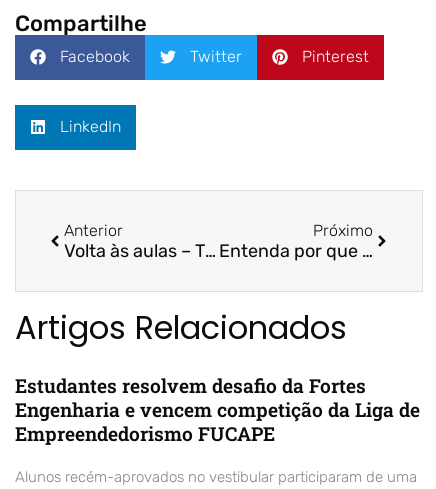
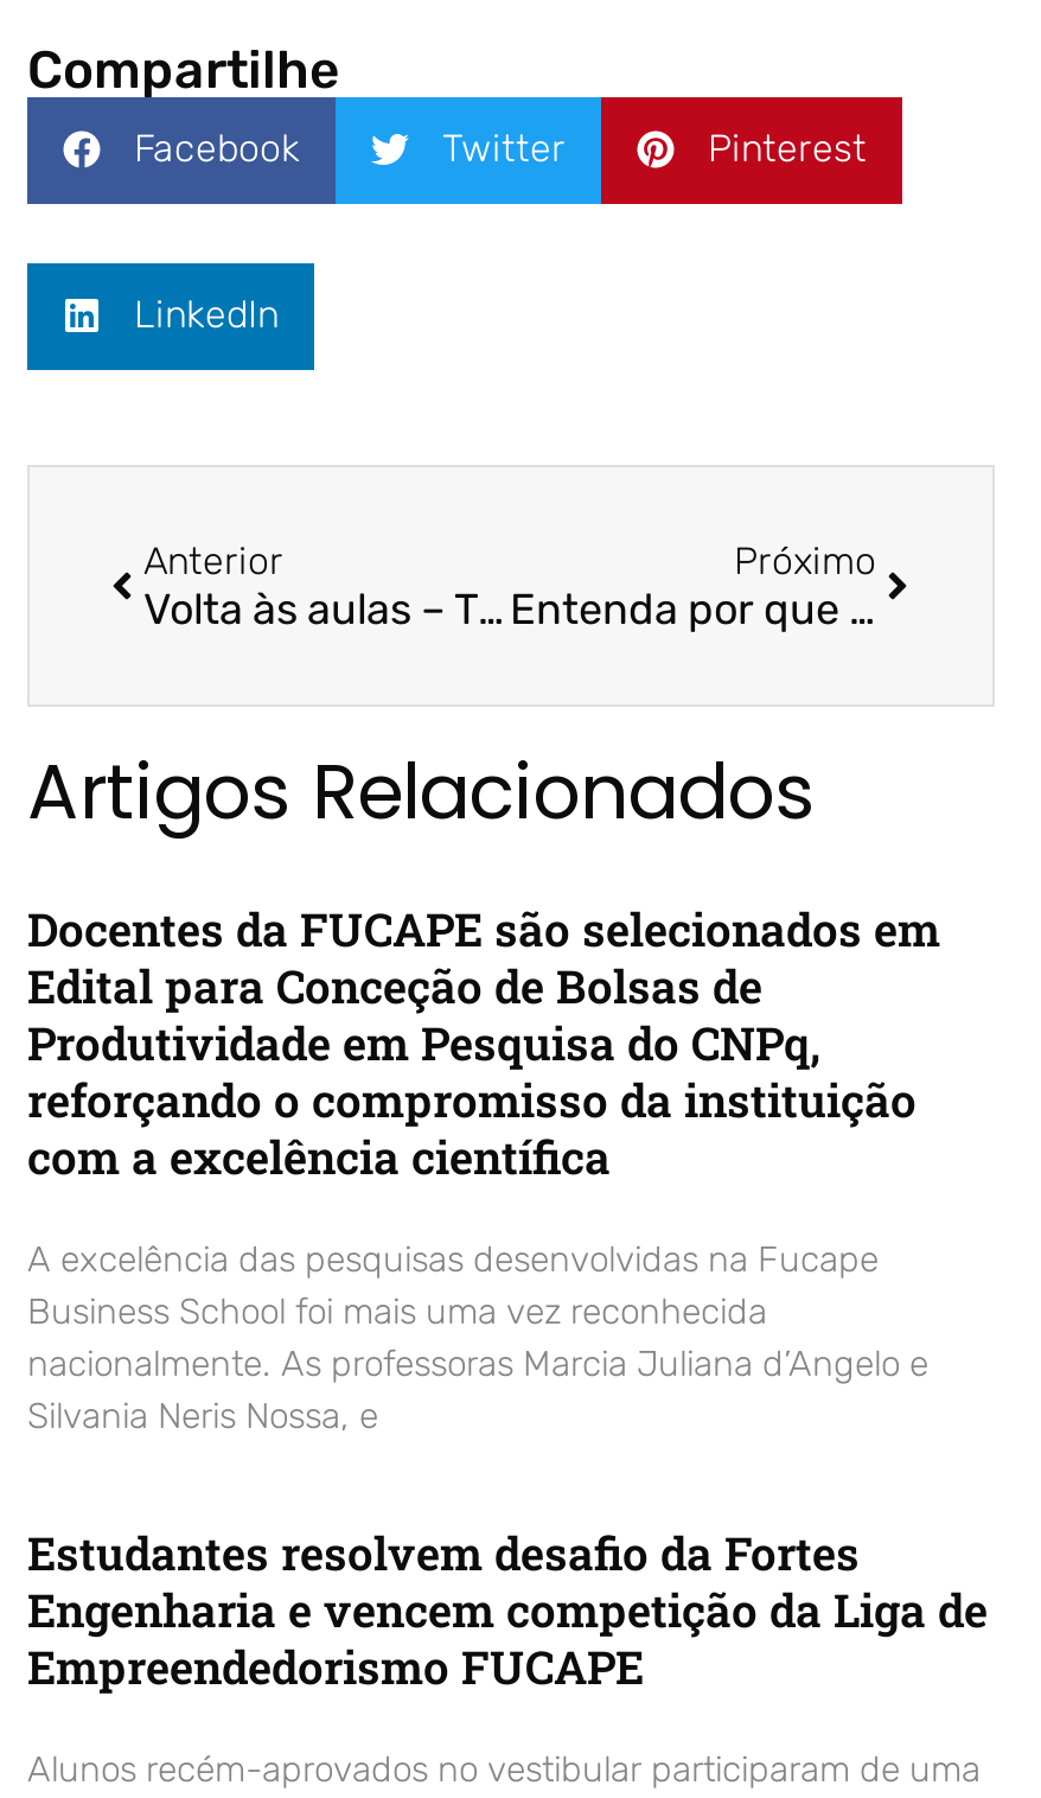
+ Docentes da FUCAPE são selecionados em
+ Edital para Conceção de Bolsas de
+ Produtividade em Pesquisa do CNPq,
+ reforçando o compromisso da instituição
+ com a excelência científica
+ A excelência das pesquisas desenvolvidas na Fucape
+ Business School foi mais uma vez reconhecida
+ nacionalmente. As professoras Marcia Juliana d’Angelo e
+ Silvania Neris Nossa, e
